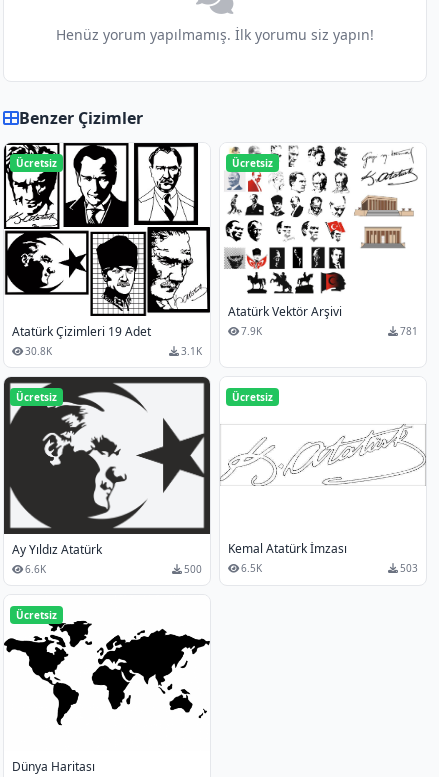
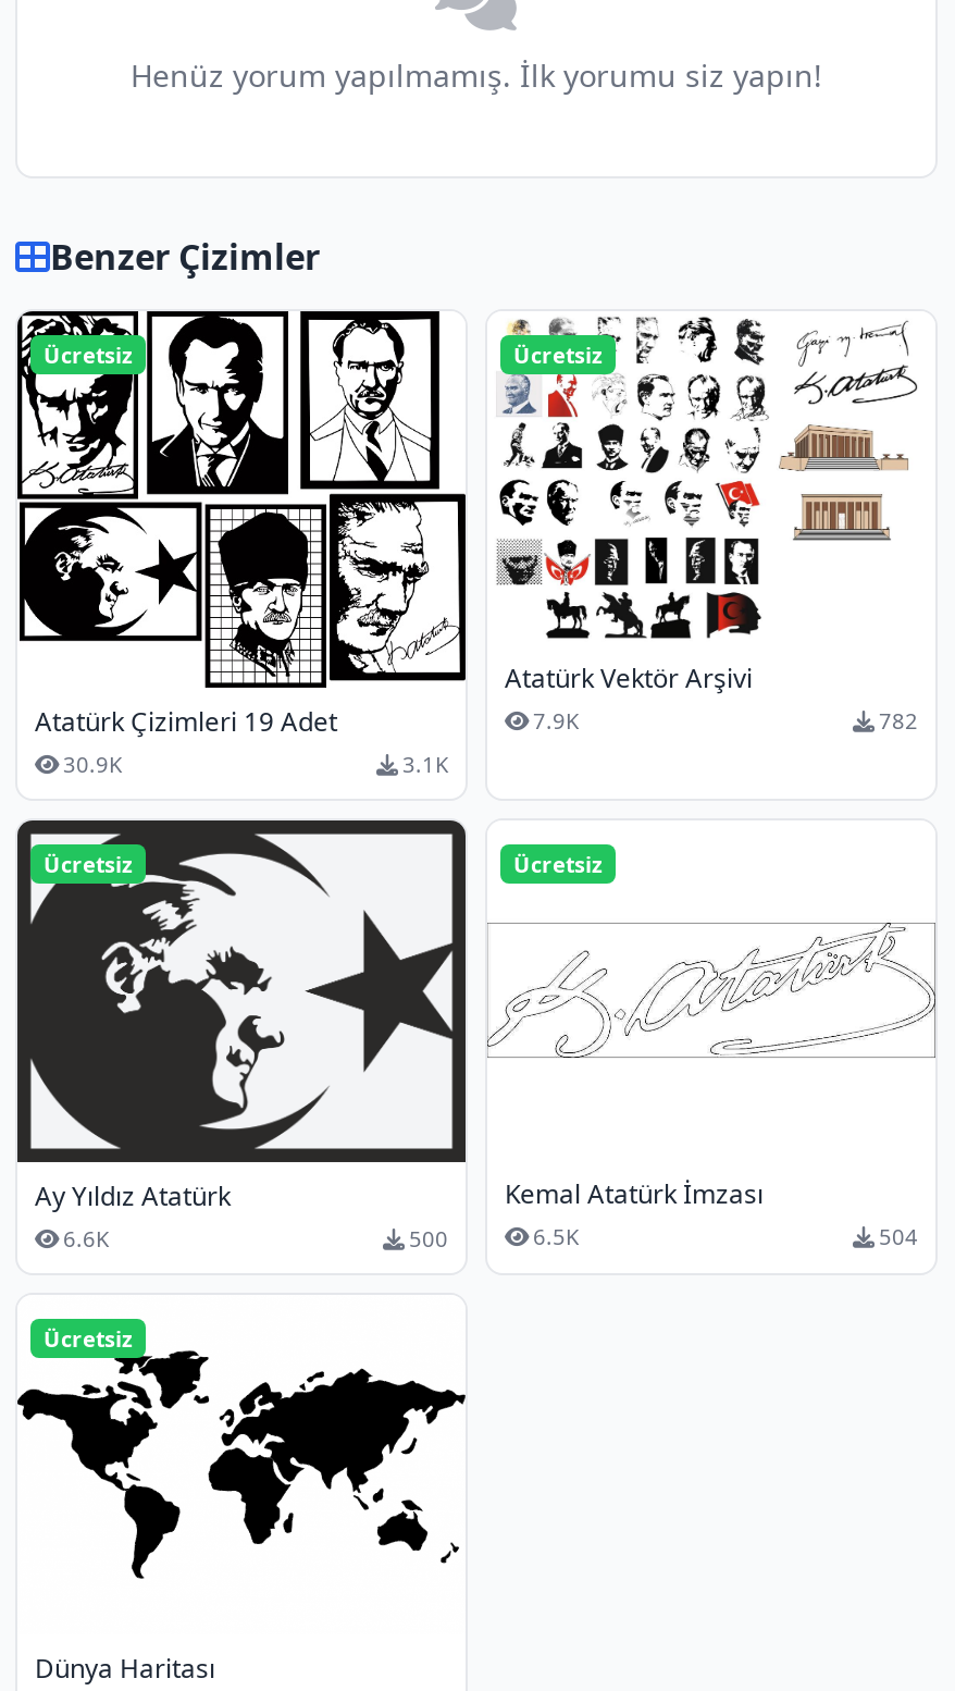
- 781
+ 782

- 30.8K
+ 30.9K

- 503
+ 504
